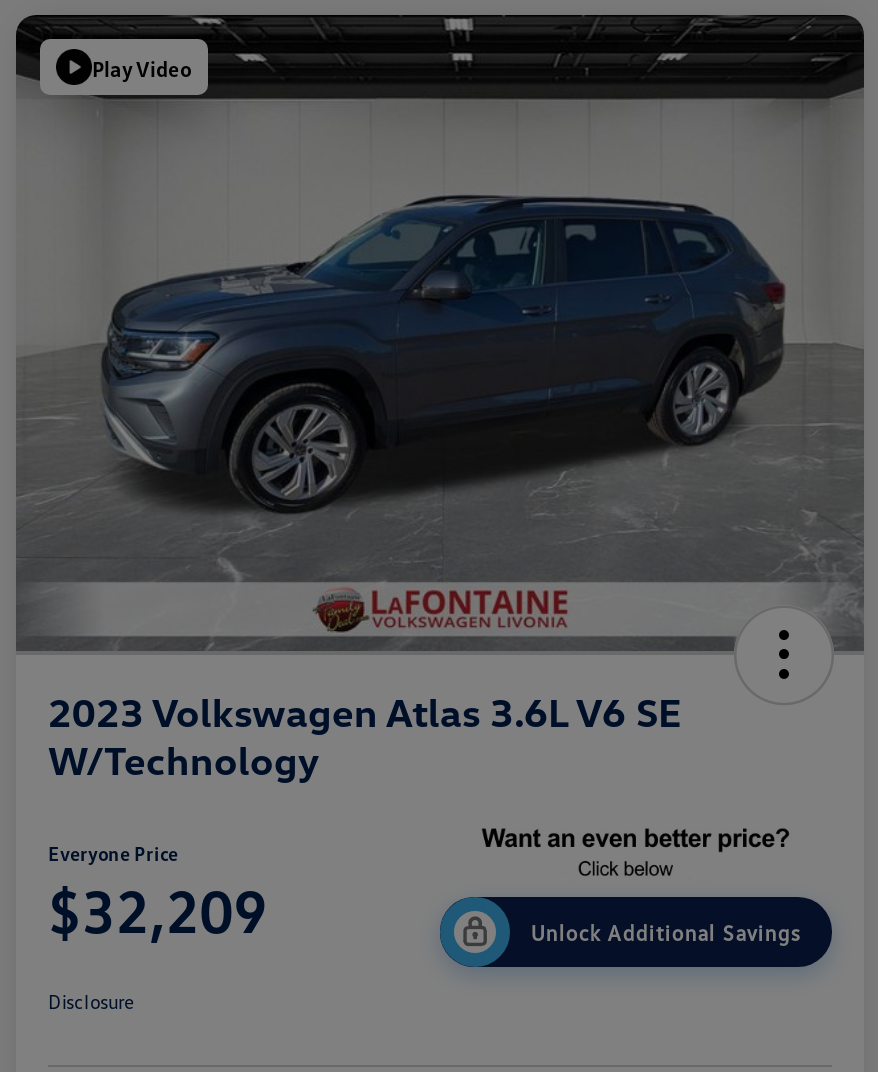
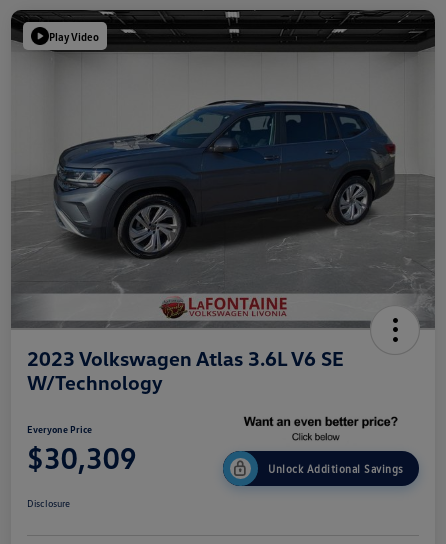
- $32,209
+ $30,309
